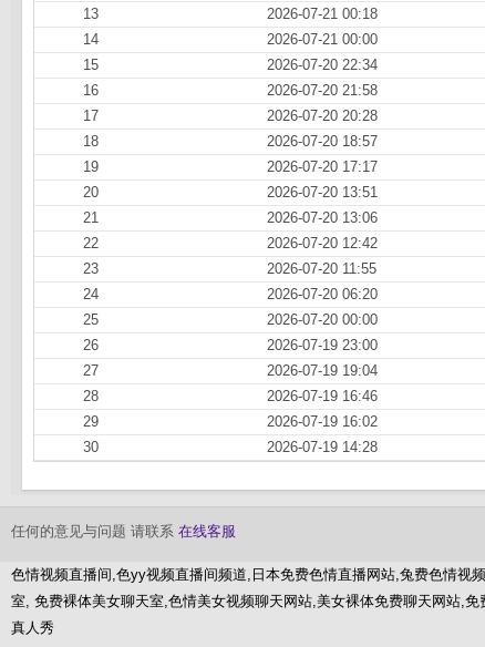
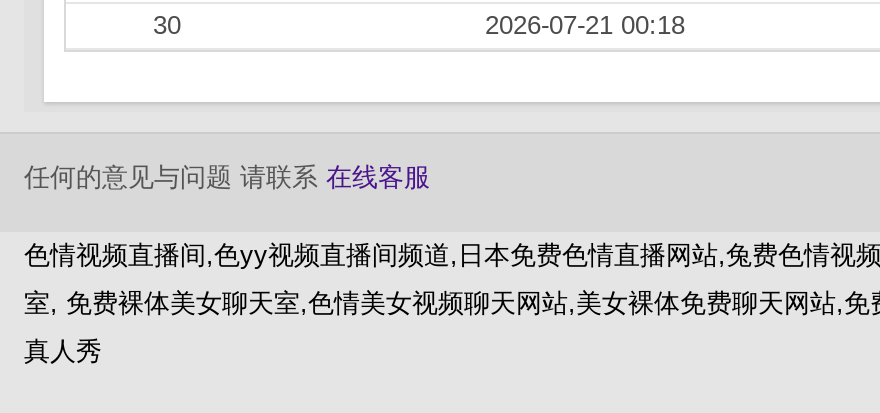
- 13
+ 30

- 14
- 2026-07-21 00:00
- 15
- 2026-07-20 22:34
- 16
- 2026-07-20 21:58
- 17
- 2026-07-20 20:28
- 18
- 2026-07-20 18:57
- 19
- 2026-07-20 17:17
- 20
- 2026-07-20 13:51
- 21
- 2026-07-20 13:06
- 22
- 2026-07-20 12:42
- 23
- 2026-07-20 11:55
- 24
- 2026-07-20 06:20
- 25
- 2026-07-20 00:00
- 26
- 2026-07-19 23:00
- 27
- 2026-07-19 19:04
- 28
- 2026-07-19 16:46
- 29
- 2026-07-19 16:02
- 30
- 2026-07-19 14:28
